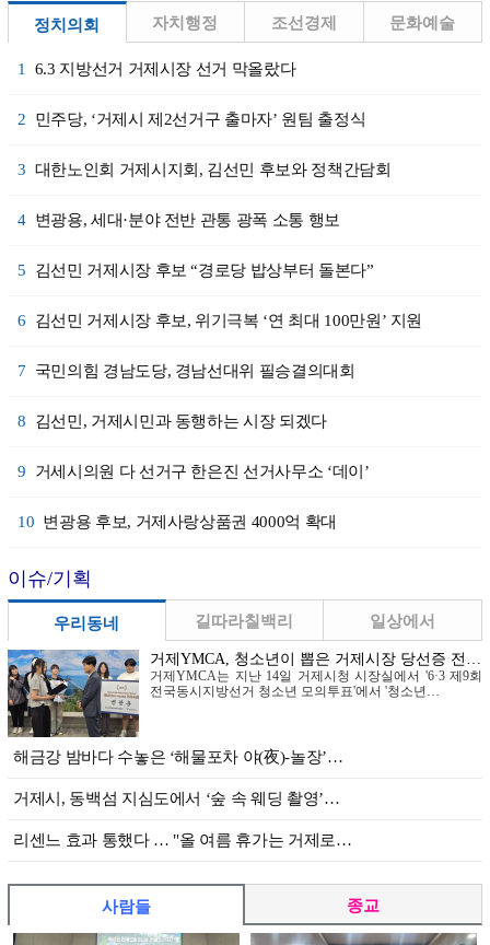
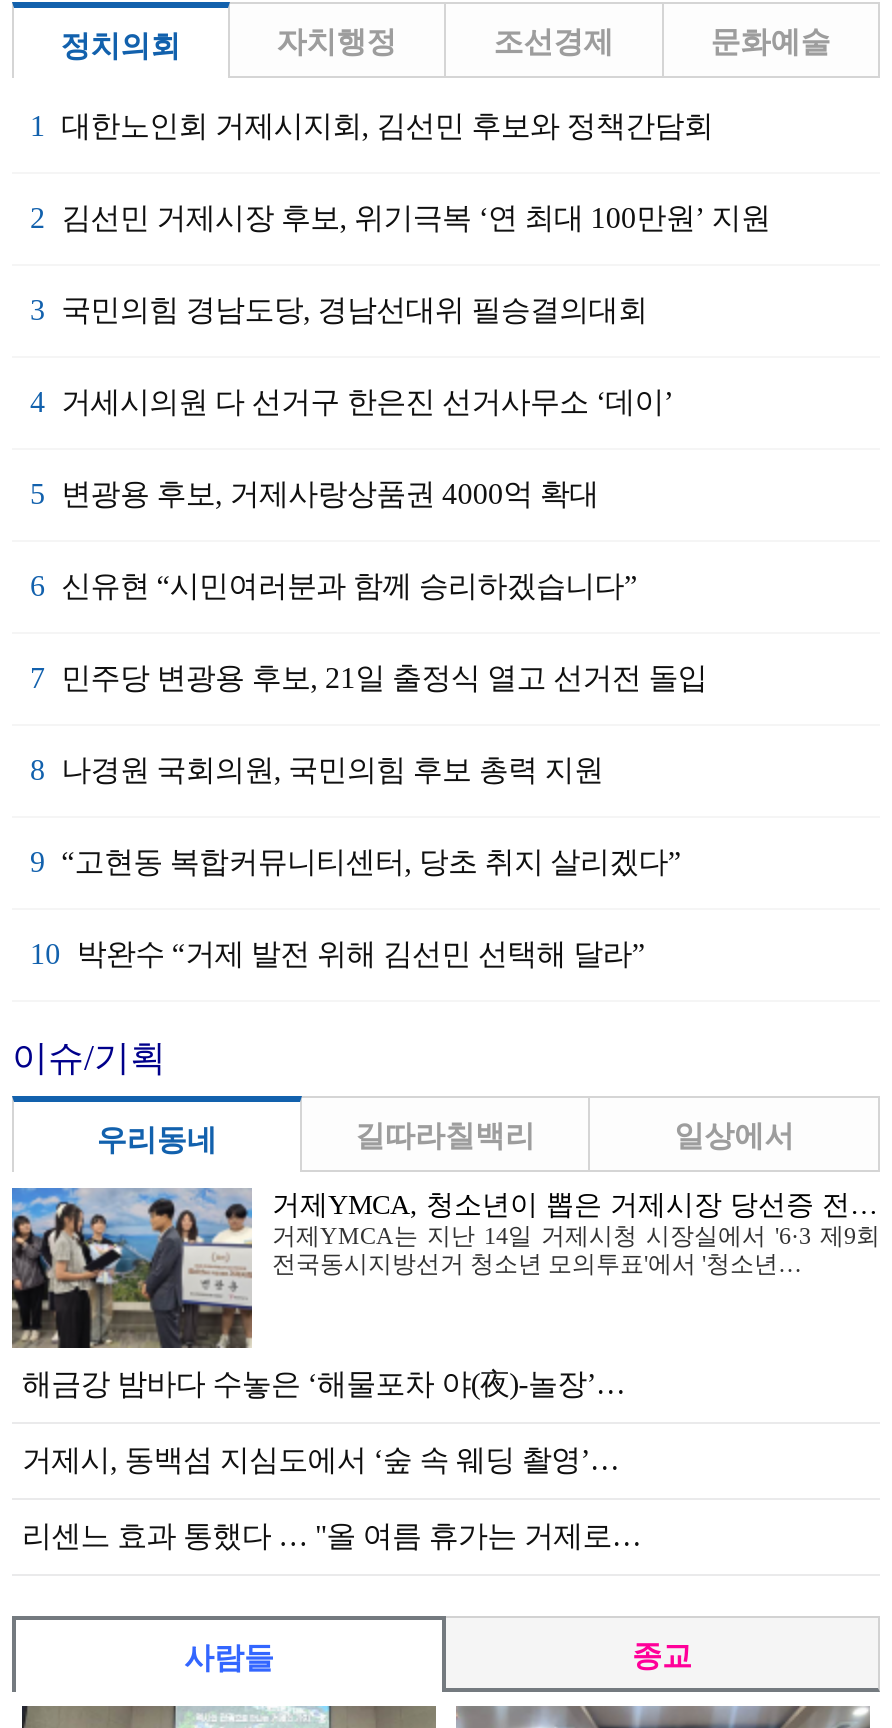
- 1 6.3 지방선거 거제시장 선거 막올랐다
+ 1 대한노인회 거제시지회, 김선민 후보와 정책간담회

- 2 민주당, ‘거제시 제2선거구 출마자’ 원팀 출정식
+ 2 김선민 거제시장 후보, 위기극복 ‘연 최대 100만원’ 지원

- 3 대한노인회 거제시지회, 김선민 후보와 정책간담회
+ 3 국민의힘 경남도당, 경남선대위 필승결의대회

- 4 변광용, 세대·분야 전반 관통 광폭 소통 행보
+ 4 거세시의원 다 선거구 한은진 선거사무소 ‘데이’

- 5 김선민 거제시장 후보 “경로당 밥상부터 돌본다”
+ 5 변광용 후보, 거제사랑상품권 4000억 확대

- 6 김선민 거제시장 후보, 위기극복 ‘연 최대 100만원’ 지원
+ 6 신유현 “시민여러분과 함께 승리하겠습니다”

- 7 국민의힘 경남도당, 경남선대위 필승결의대회
+ 7 민주당 변광용 후보, 21일 출정식 열고 선거전 돌입

- 8 김선민, 거제시민과 동행하는 시장 되겠다
+ 8 나경원 국회의원, 국민의힘 후보 총력 지원

- 9 거세시의원 다 선거구 한은진 선거사무소 ‘데이’
+ 9 “고현동 복합커뮤니티센터, 당초 취지 살리겠다”

- 10 변광용 후보, 거제사랑상품권 4000억 확대
+ 10 박완수 “거제 발전 위해 김선민 선택해 달라”
